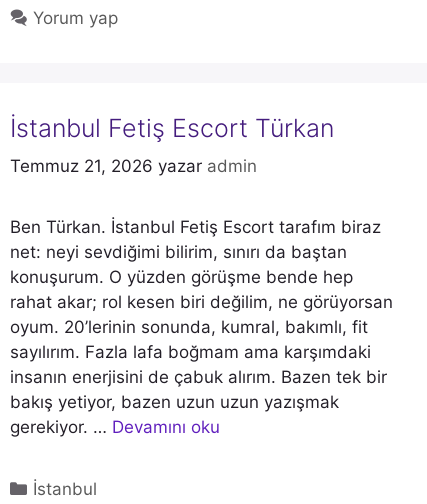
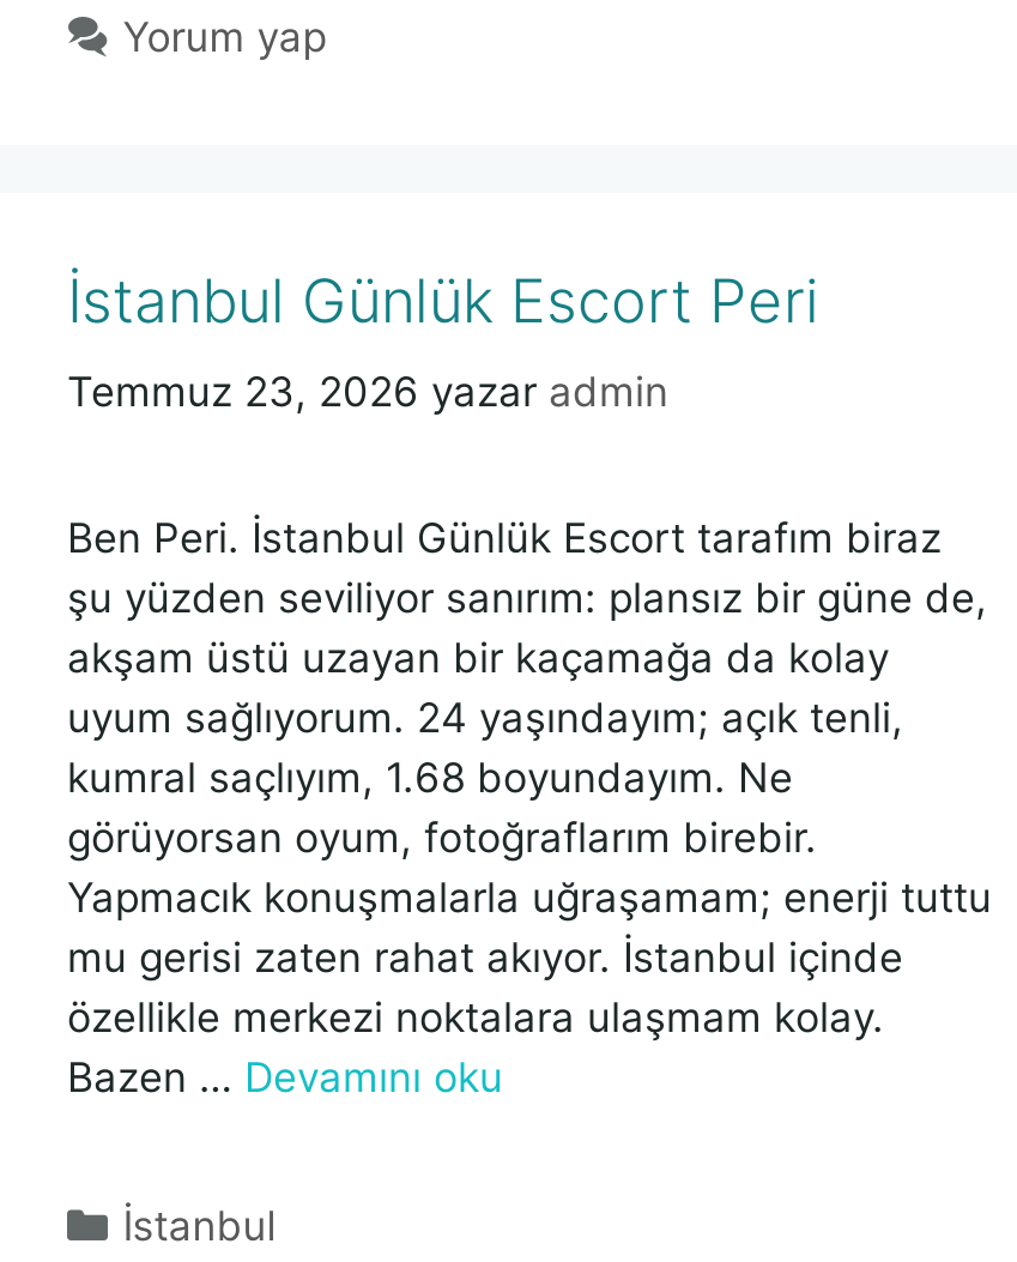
- İstanbul Fetiş Escort Türkan
- Temmuz 21, 2026 yazar admin
+ İstanbul Günlük Escort Peri
+ Temmuz 23, 2026 yazar admin

- Ben Türkan. İstanbul Fetiş Escort tarafım biraz
- net: neyi sevdiğimi bilirim, sınırı da baştan
- konuşurum. O yüzden görüşme bende hep
- rahat akar; rol kesen biri değilim, ne görüyorsan
- oyum. 20’lerinin sonunda, kumral, bakımlı, fit
- sayılırım. Fazla lafa boğmam ama karşımdaki
- insanın enerjisini de çabuk alırım. Bazen tek bir
- bakış yetiyor, bazen uzun uzun yazışmak
- gerekiyor. … Devamını oku
+ Ben Peri. İstanbul Günlük Escort tarafım biraz
+ şu yüzden seviliyor sanırım: plansız bir güne de,
+ akşam üstü uzayan bir kaçamağa da kolay
+ uyum sağlıyorum. 24 yaşındayım; açık tenli,
+ kumral saçlıyım, 1.68 boyundayım. Ne
+ görüyorsan oyum, fotoğraflarım birebir.
+ Yapmacık konuşmalarla uğraşamam; enerji tuttu
+ mu gerisi zaten rahat akıyor. İstanbul içinde
+ özellikle merkezi noktalara ulaşmam kolay.
+ Bazen … Devamını oku
